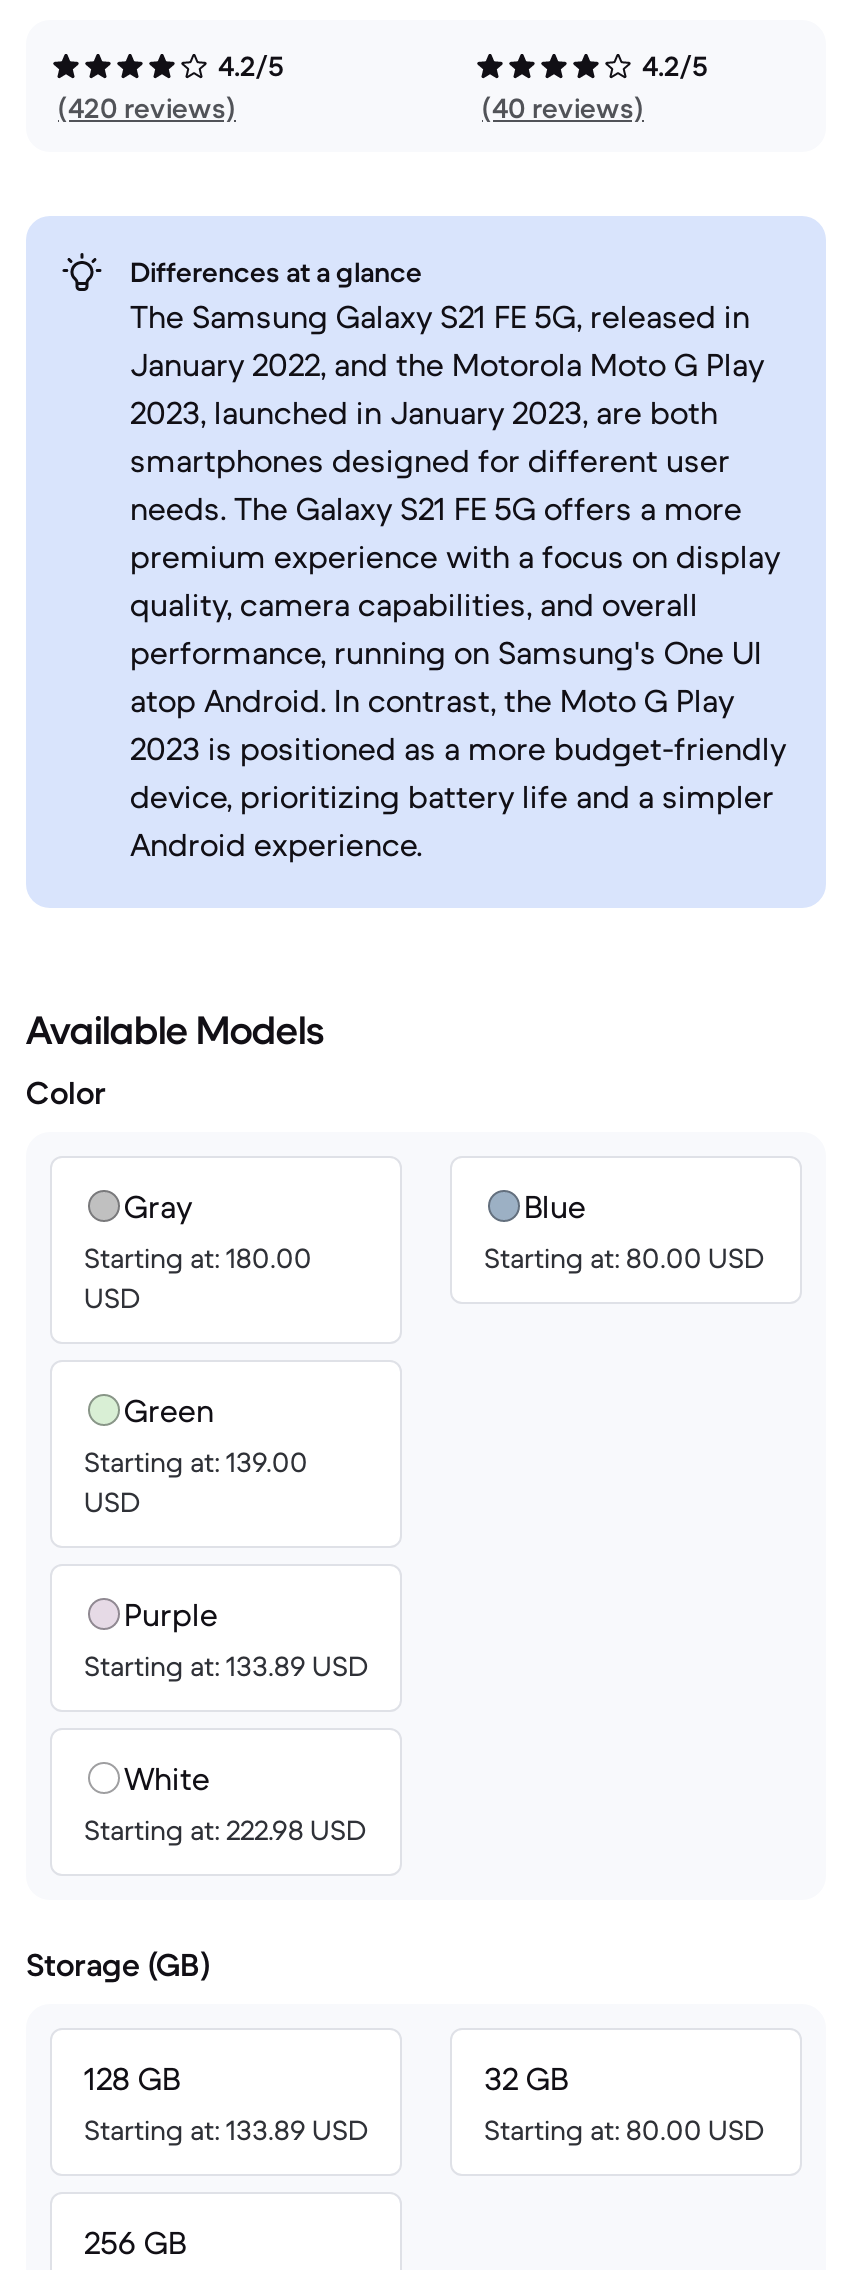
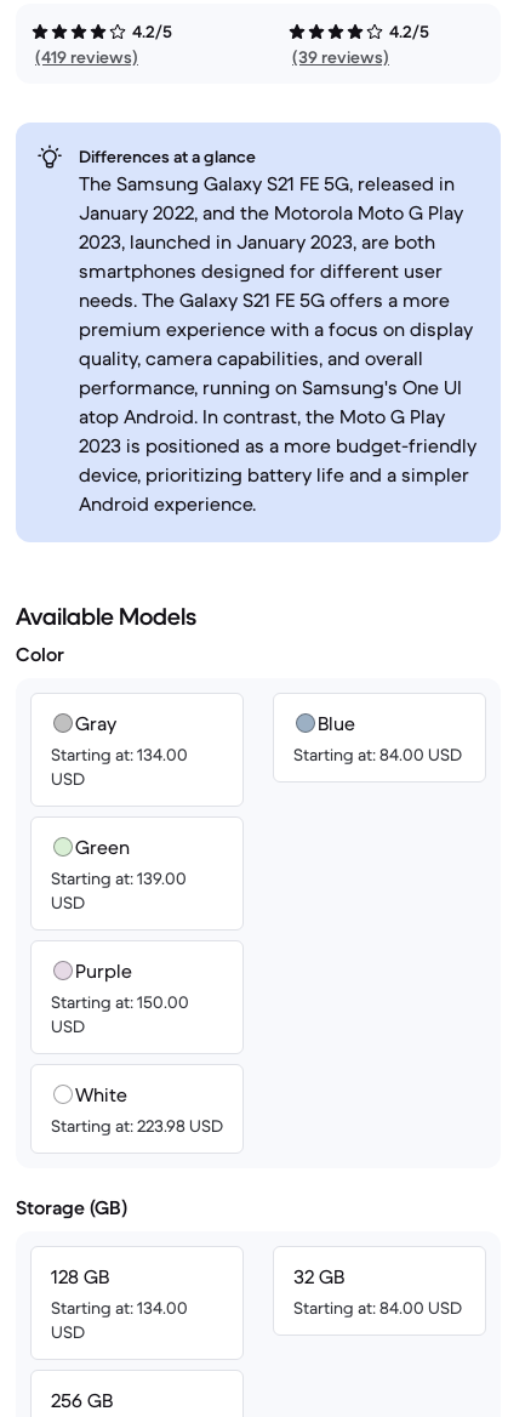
- (420 reviews)
+ (419 reviews)

- (40 reviews)
+ (39 reviews)

- Starting at: 180.00
+ Starting at: 134.00

- Starting at: 80.00 USD
+ Starting at: 84.00 USD

- Starting at: 133.89 USD
+ Starting at: 150.00
+ USD

- Starting at: 222.98 USD
+ Starting at: 223.98 USD

- Starting at: 133.89 USD
+ Starting at: 134.00
+ USD

- Starting at: 80.00 USD
+ Starting at: 84.00 USD
